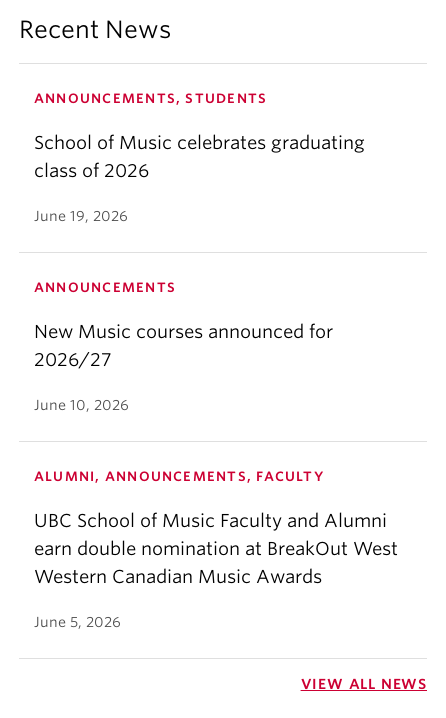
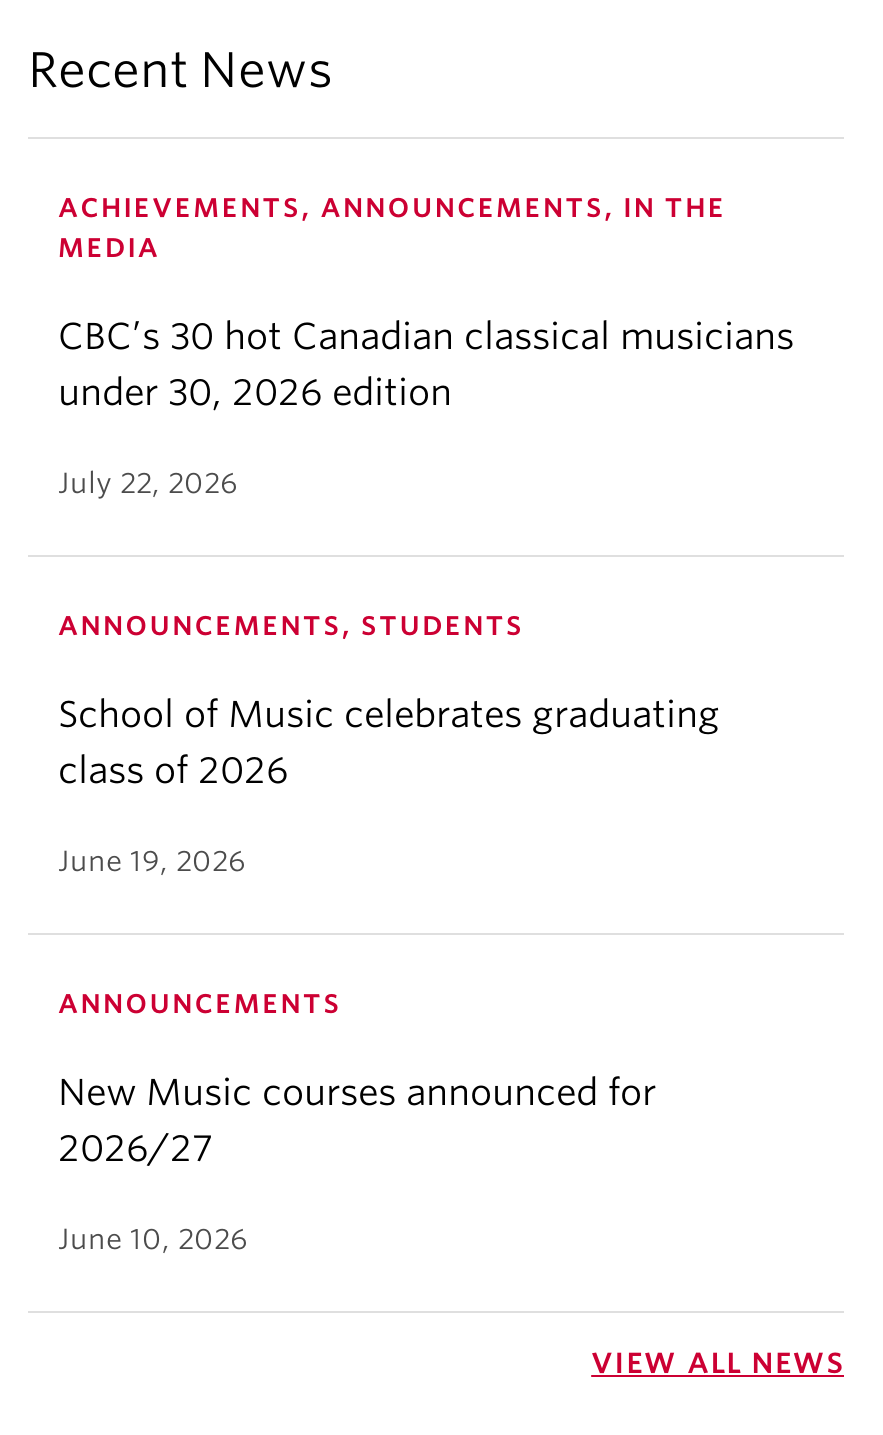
+ ACHIEVEMENTS, ANNOUNCEMENTS, IN THE
+ MEDIA
+ CBC’s 30 hot Canadian classical musicians
+ under 30, 2026 edition
+ July 22, 2026

moved down: ANNOUNCEMENTS, STUDENTS | School of Music celebrates graduating | class of 2026 | June 19, 2026 | ANNOUNCEMENTS | New Music courses announced for | 2026/27 | June 10, 2026

- ALUMNI, ANNOUNCEMENTS, FACULTY
- UBC School of Music Faculty and Alumni
- earn double nomination at BreakOut West
- Western Canadian Music Awards
- June 5, 2026
